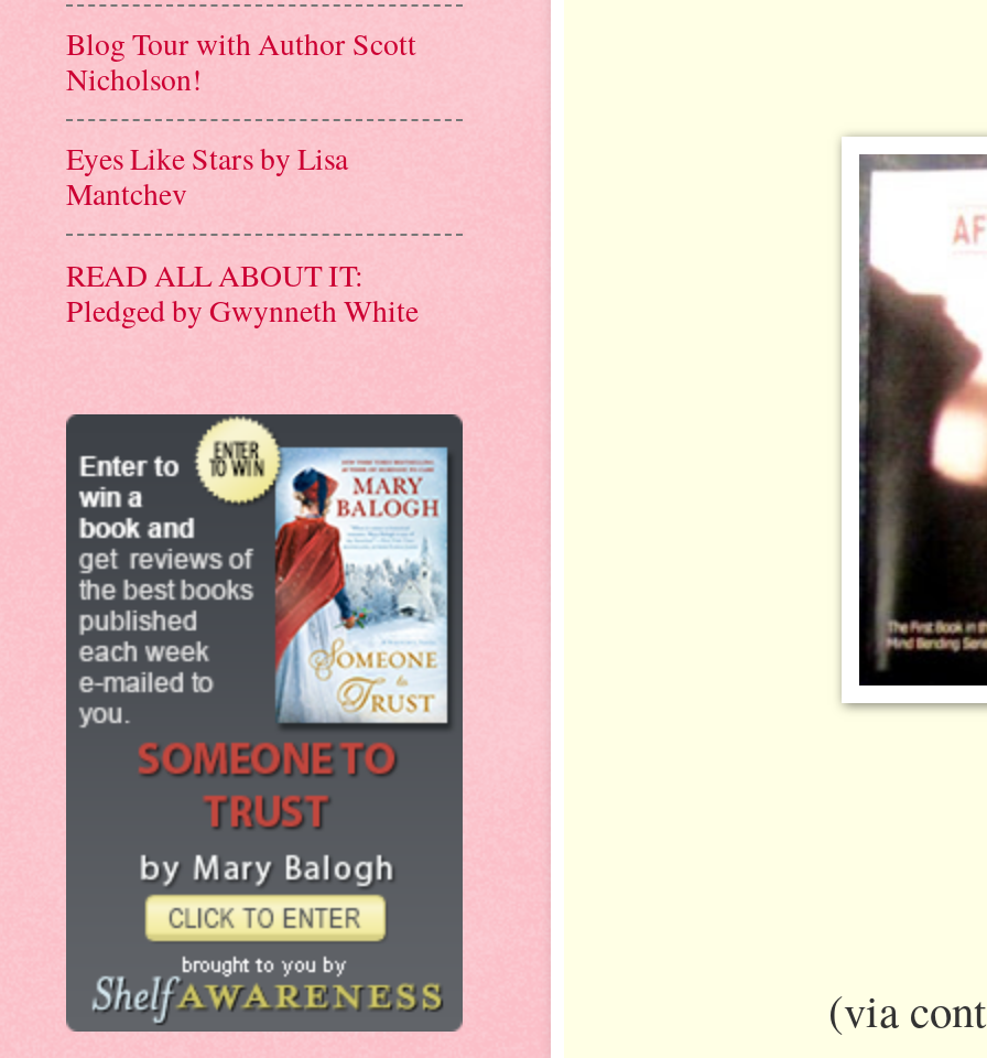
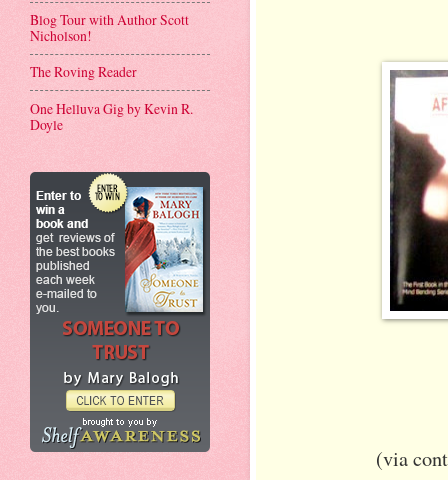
- Eyes Like Stars by Lisa
- Mantchev
+ The Roving Reader

- READ ALL ABOUT IT:
- Pledged by Gwynneth White
+ One Helluva Gig by Kevin R.
+ Doyle

- [image]
+ [image]
